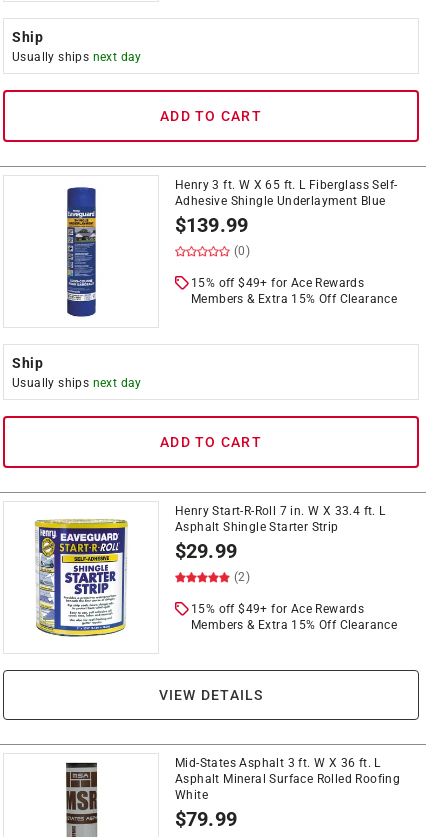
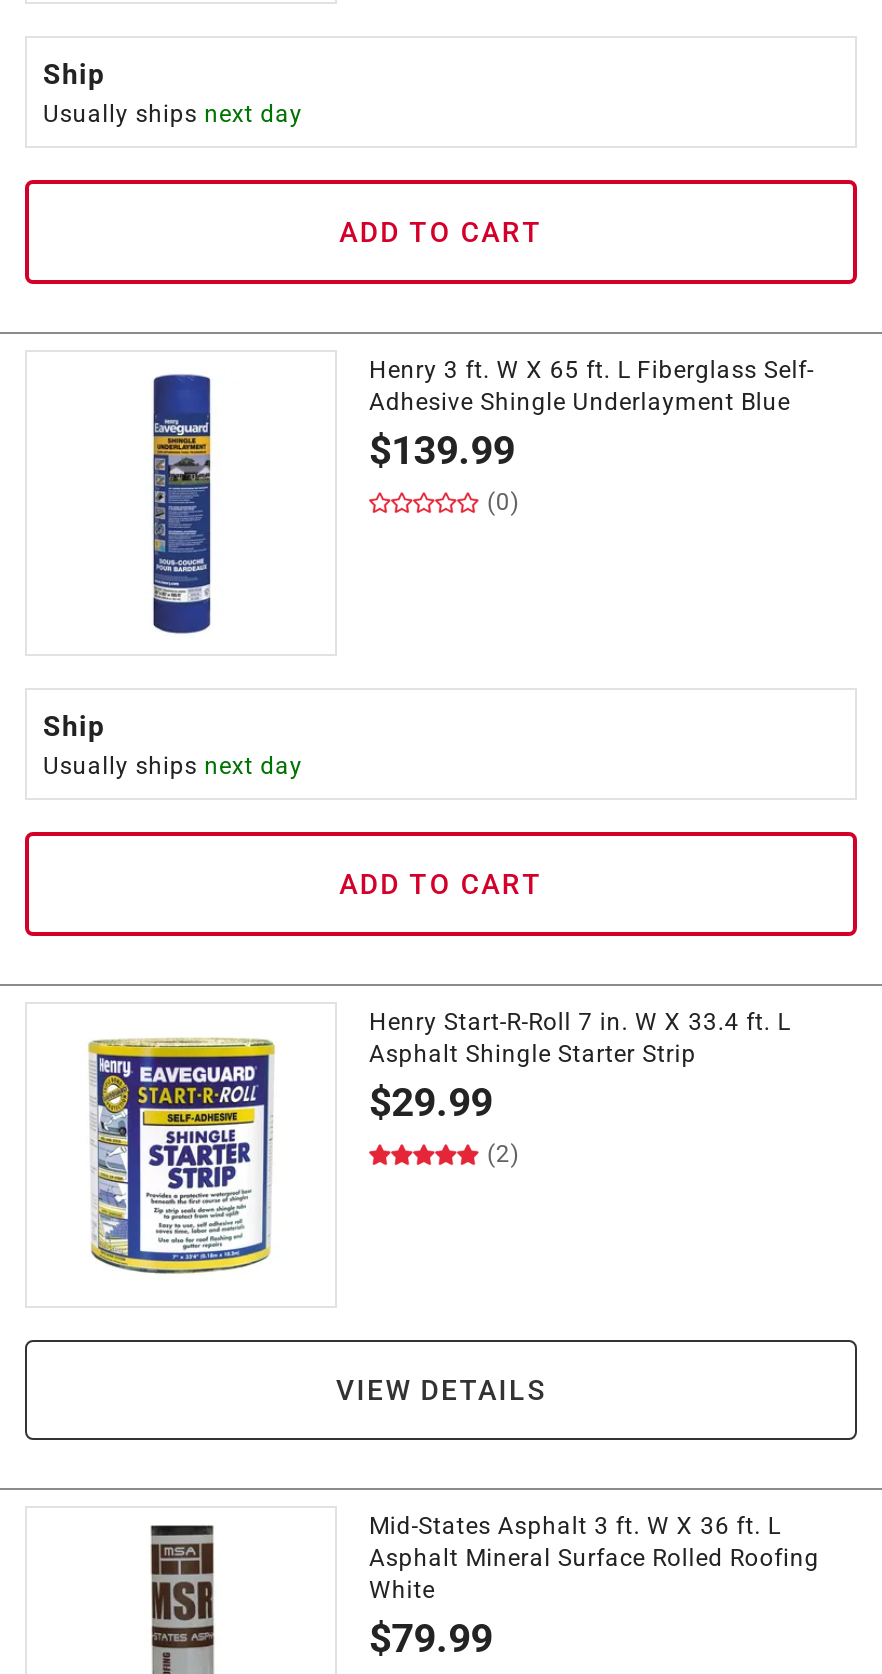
- 15% off $49+ for Ace Rewards
- Members & Extra 15% Off Clearance

- 15% off $49+ for Ace Rewards
- Members & Extra 15% Off Clearance
